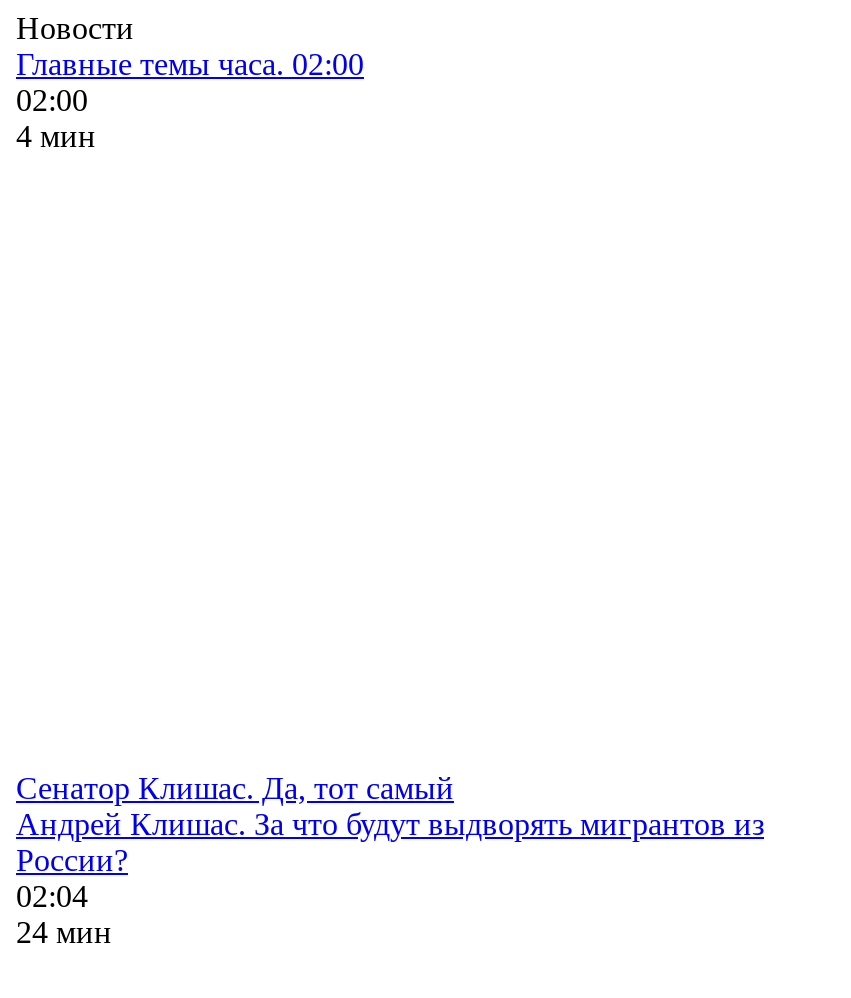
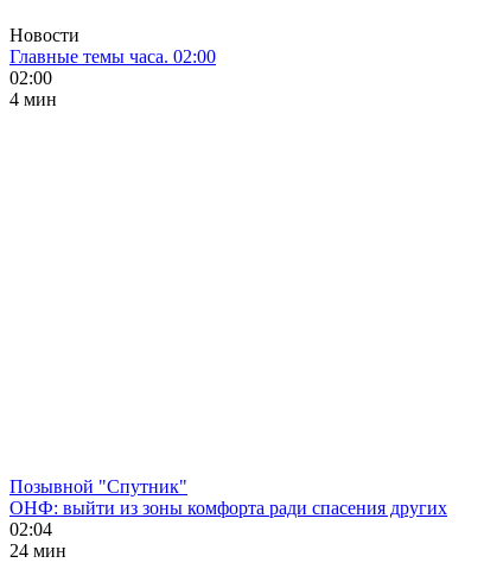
- Сенатор Клишас. Да, тот самый
- Андрей Клишас. За что будут выдворять мигрантов из
- России?
+ Позывной "Спутник"
+ ОНФ: выйти из зоны комфорта ради спасения других
